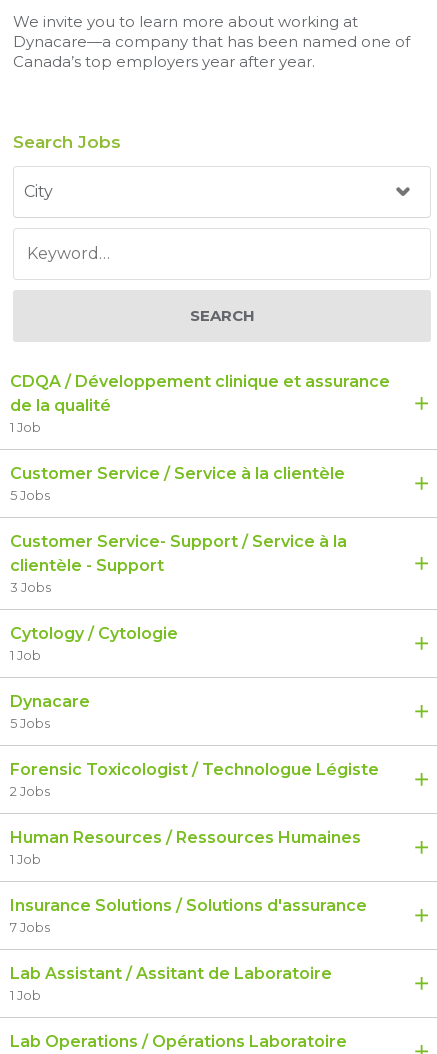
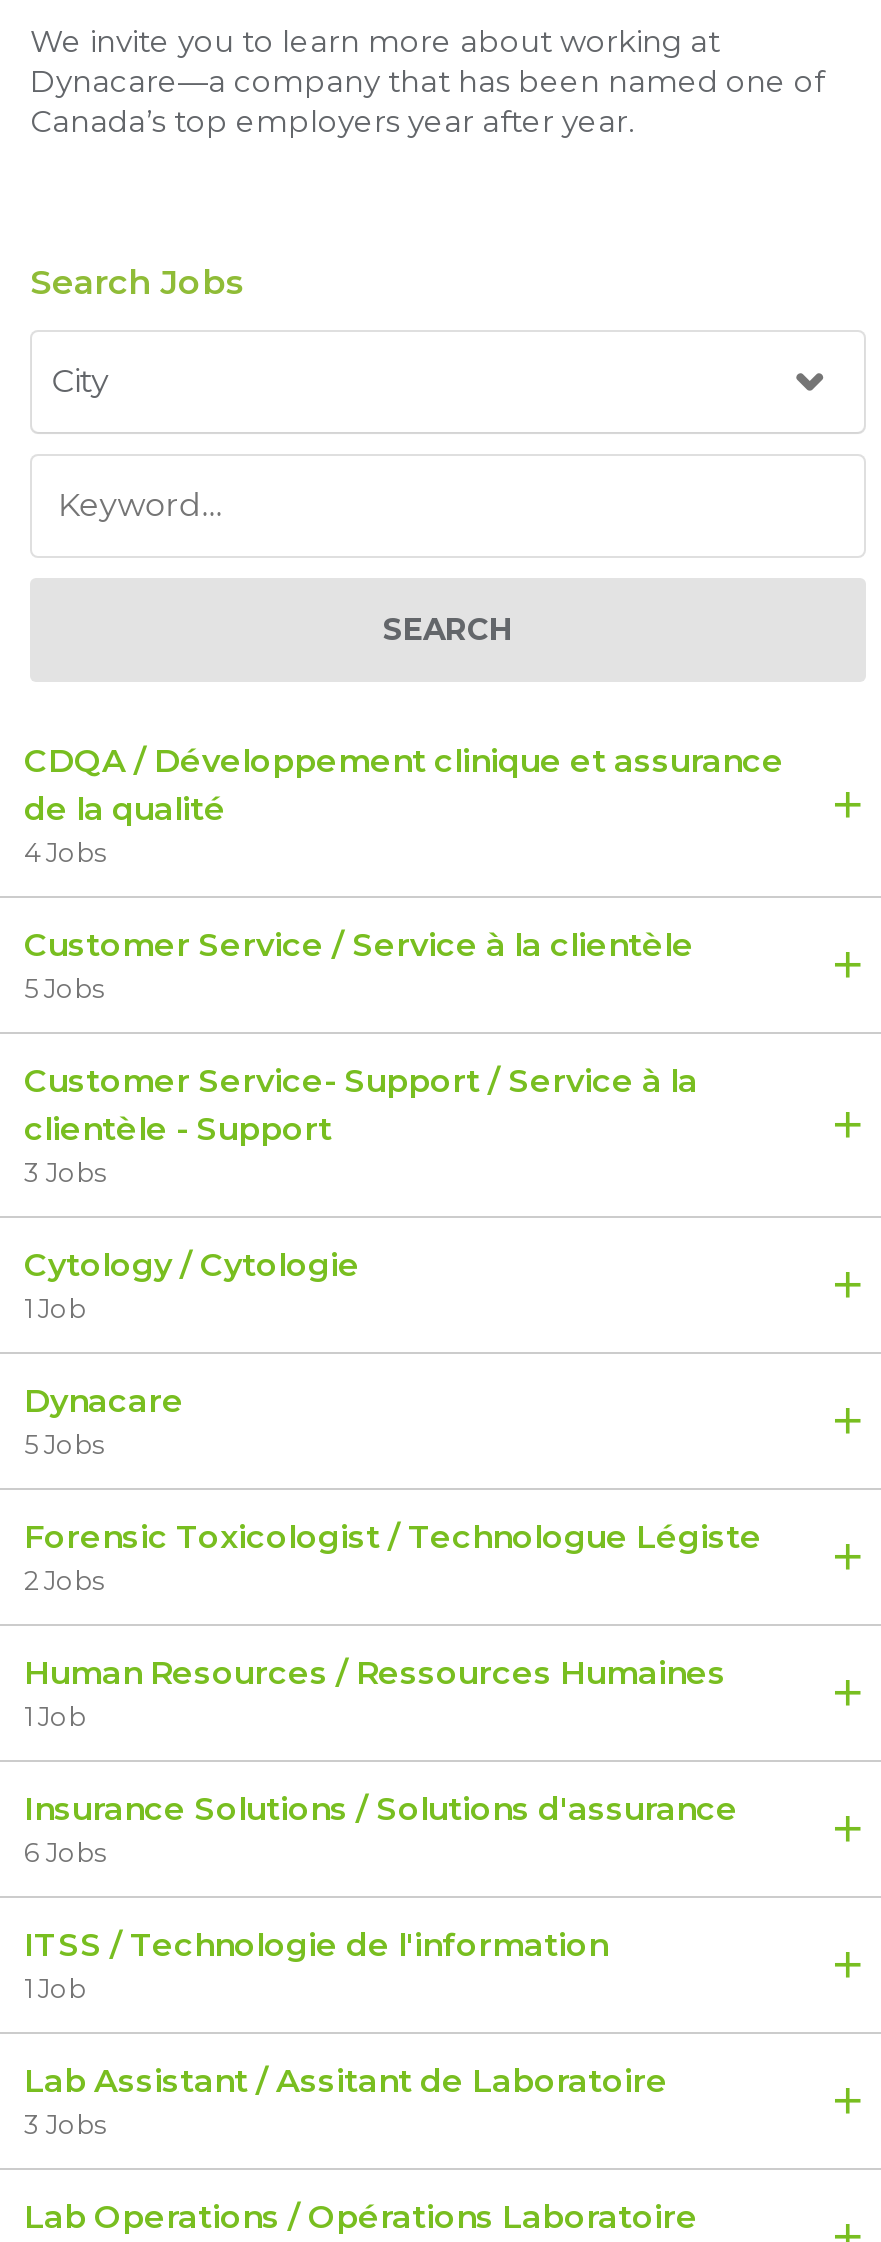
- 1 Job
+ 4 Jobs

- 7 Jobs
+ 6 Jobs
+ ITSS / Technologie de l'information
+ 1 Job

- 1 Job
+ 3 Jobs
